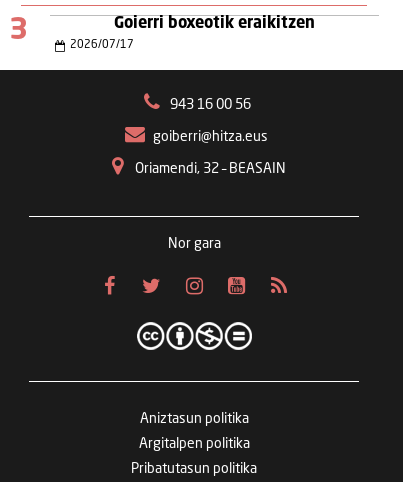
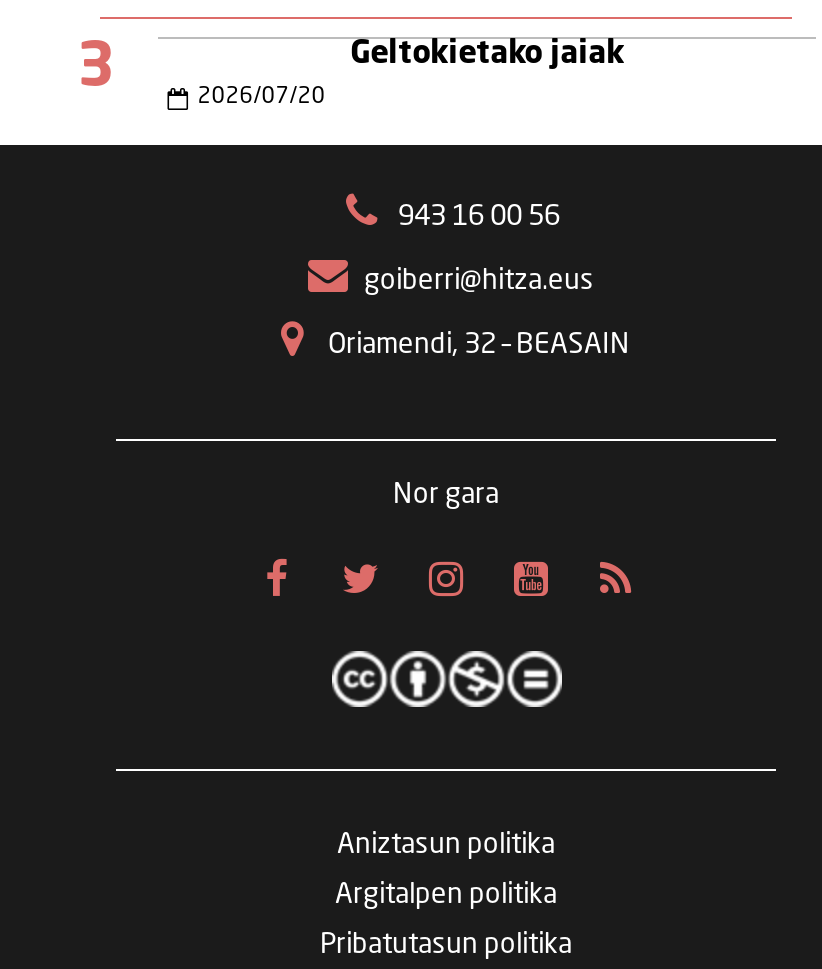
- Goierri boxeotik eraikitzen
+ Geltokietako jaiak

- 2026/07/17
+ 2026/07/20
